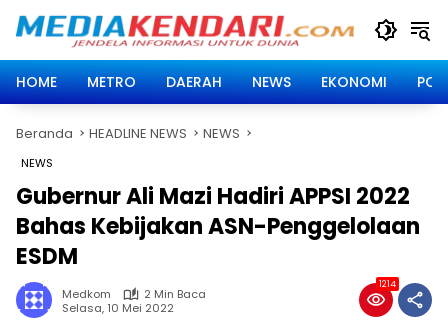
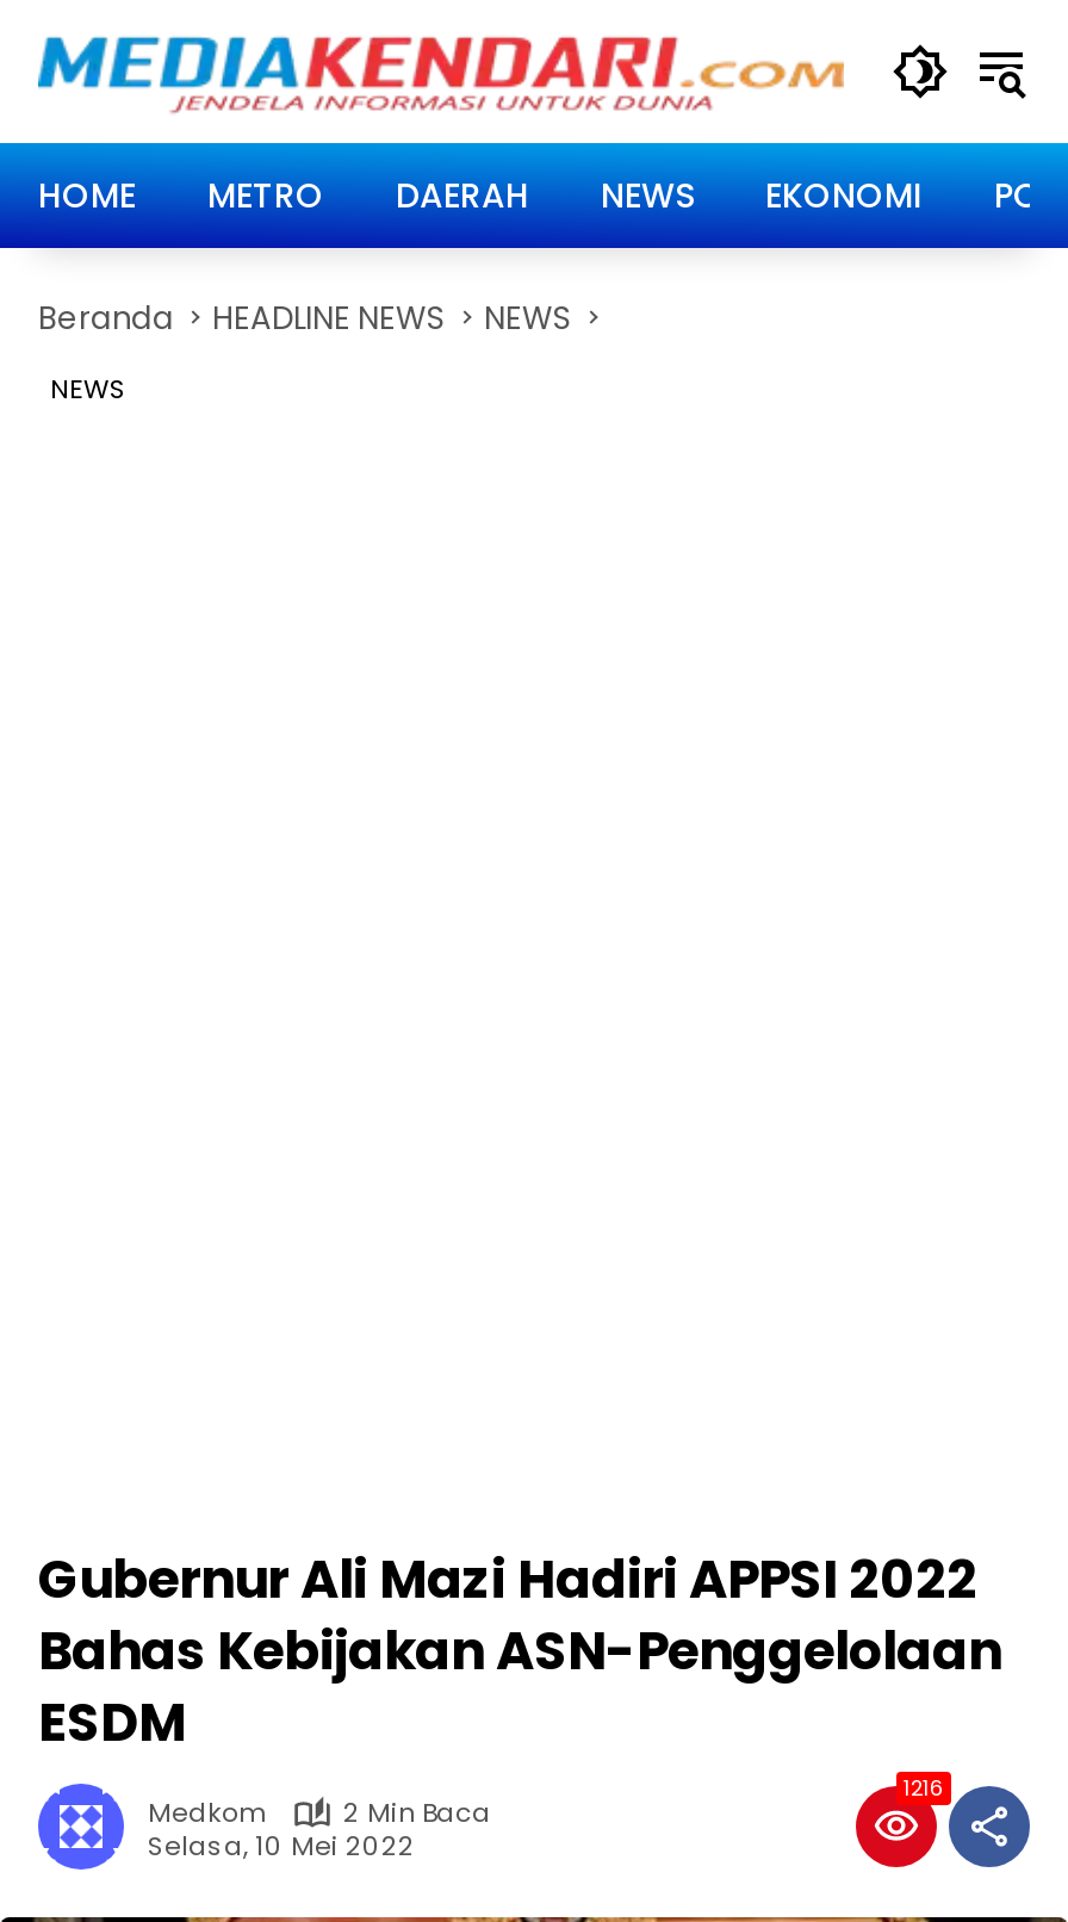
- 1214
+ 1216
